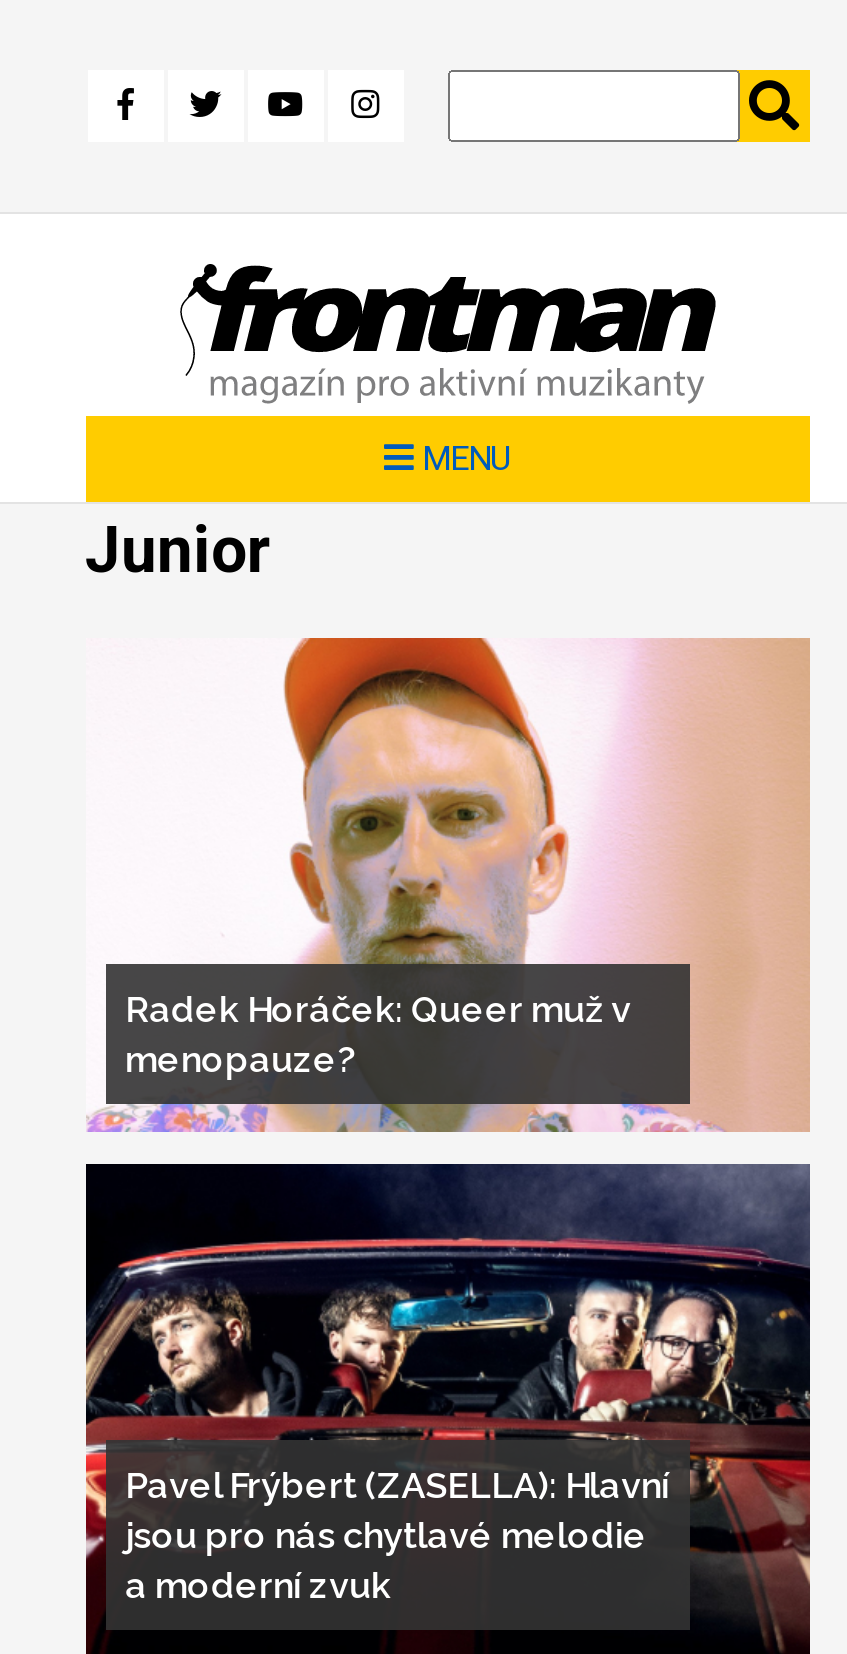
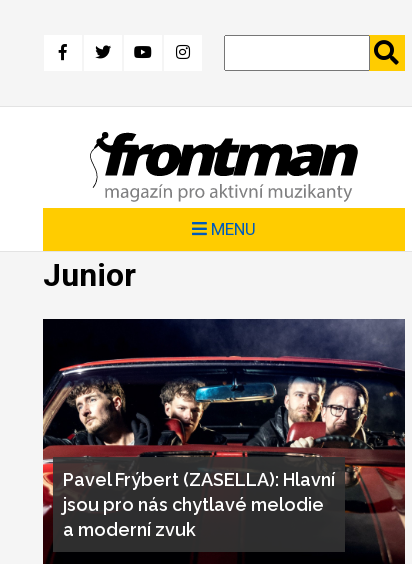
- [image]
- Radek Horáček: Queer muž v
- menopauze?
